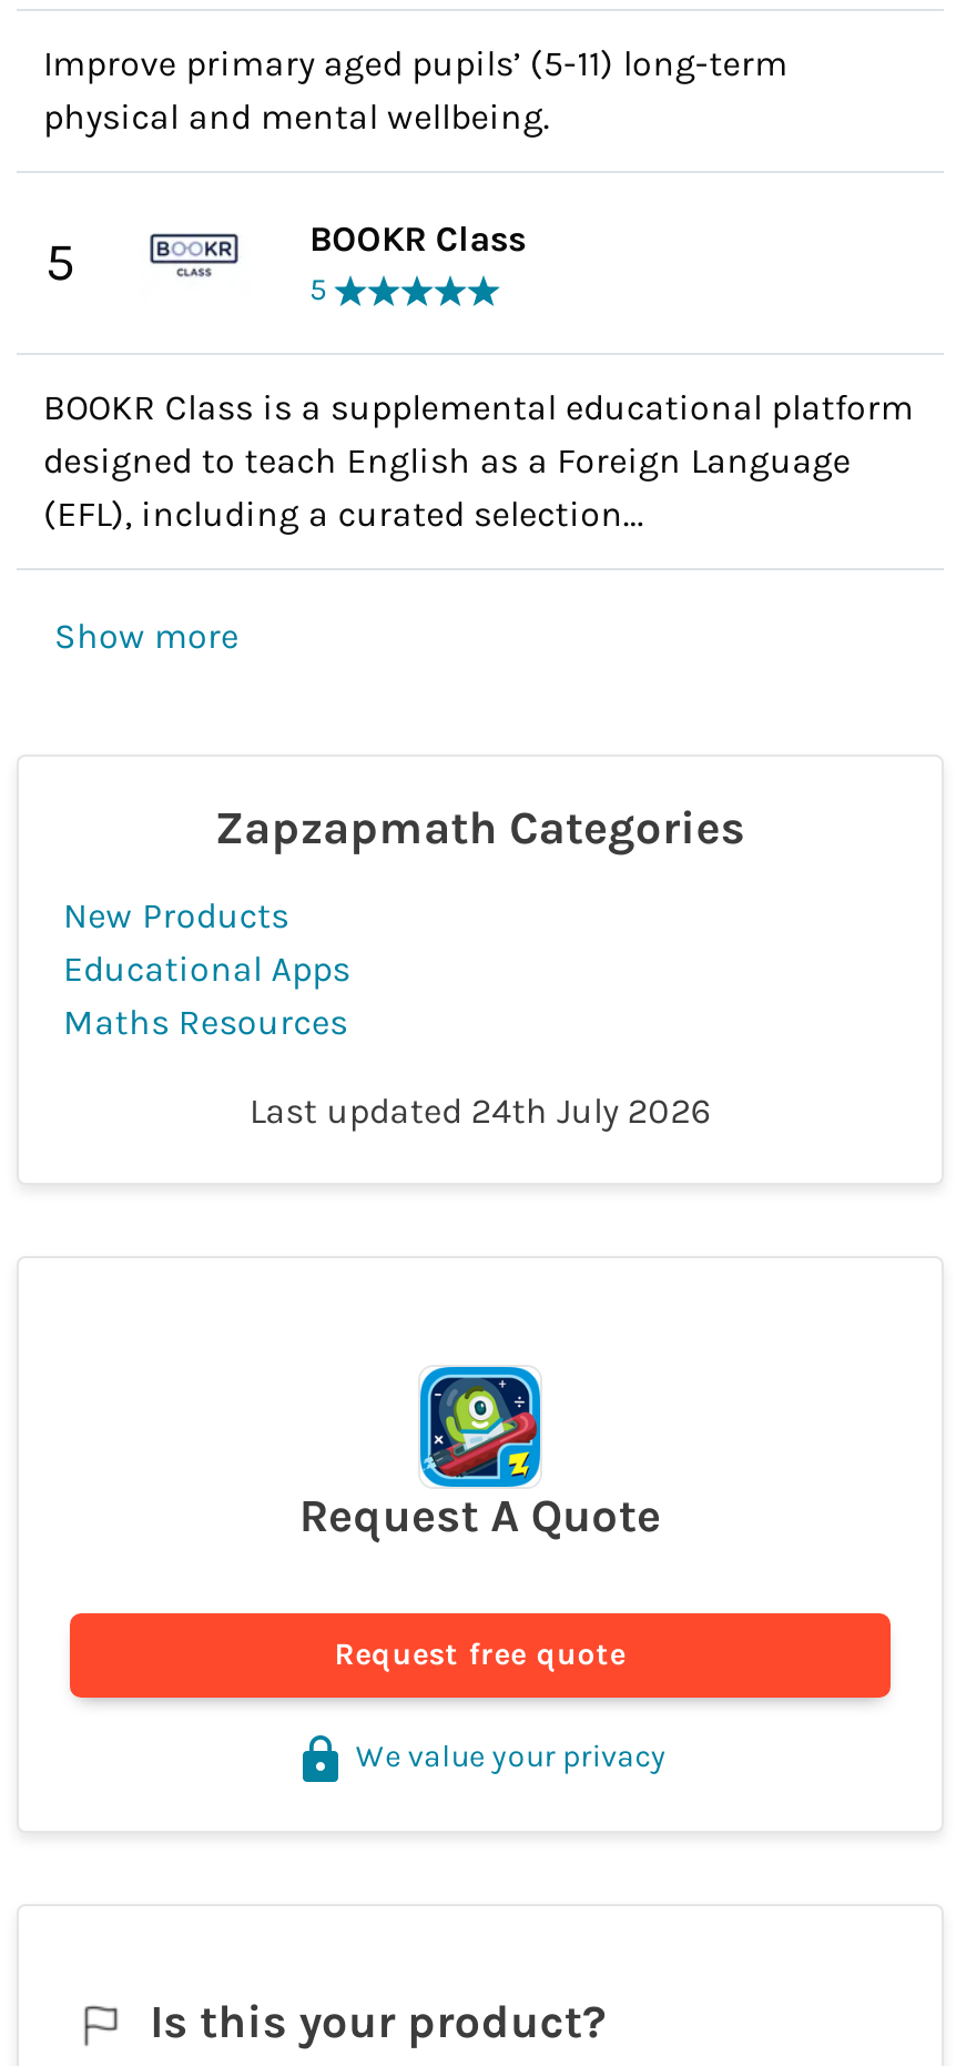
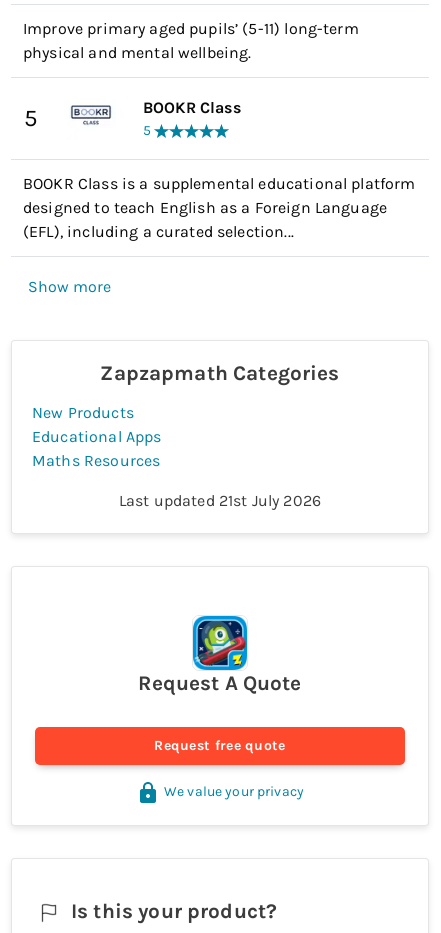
- Last updated 24th July 2026
+ Last updated 21st July 2026
